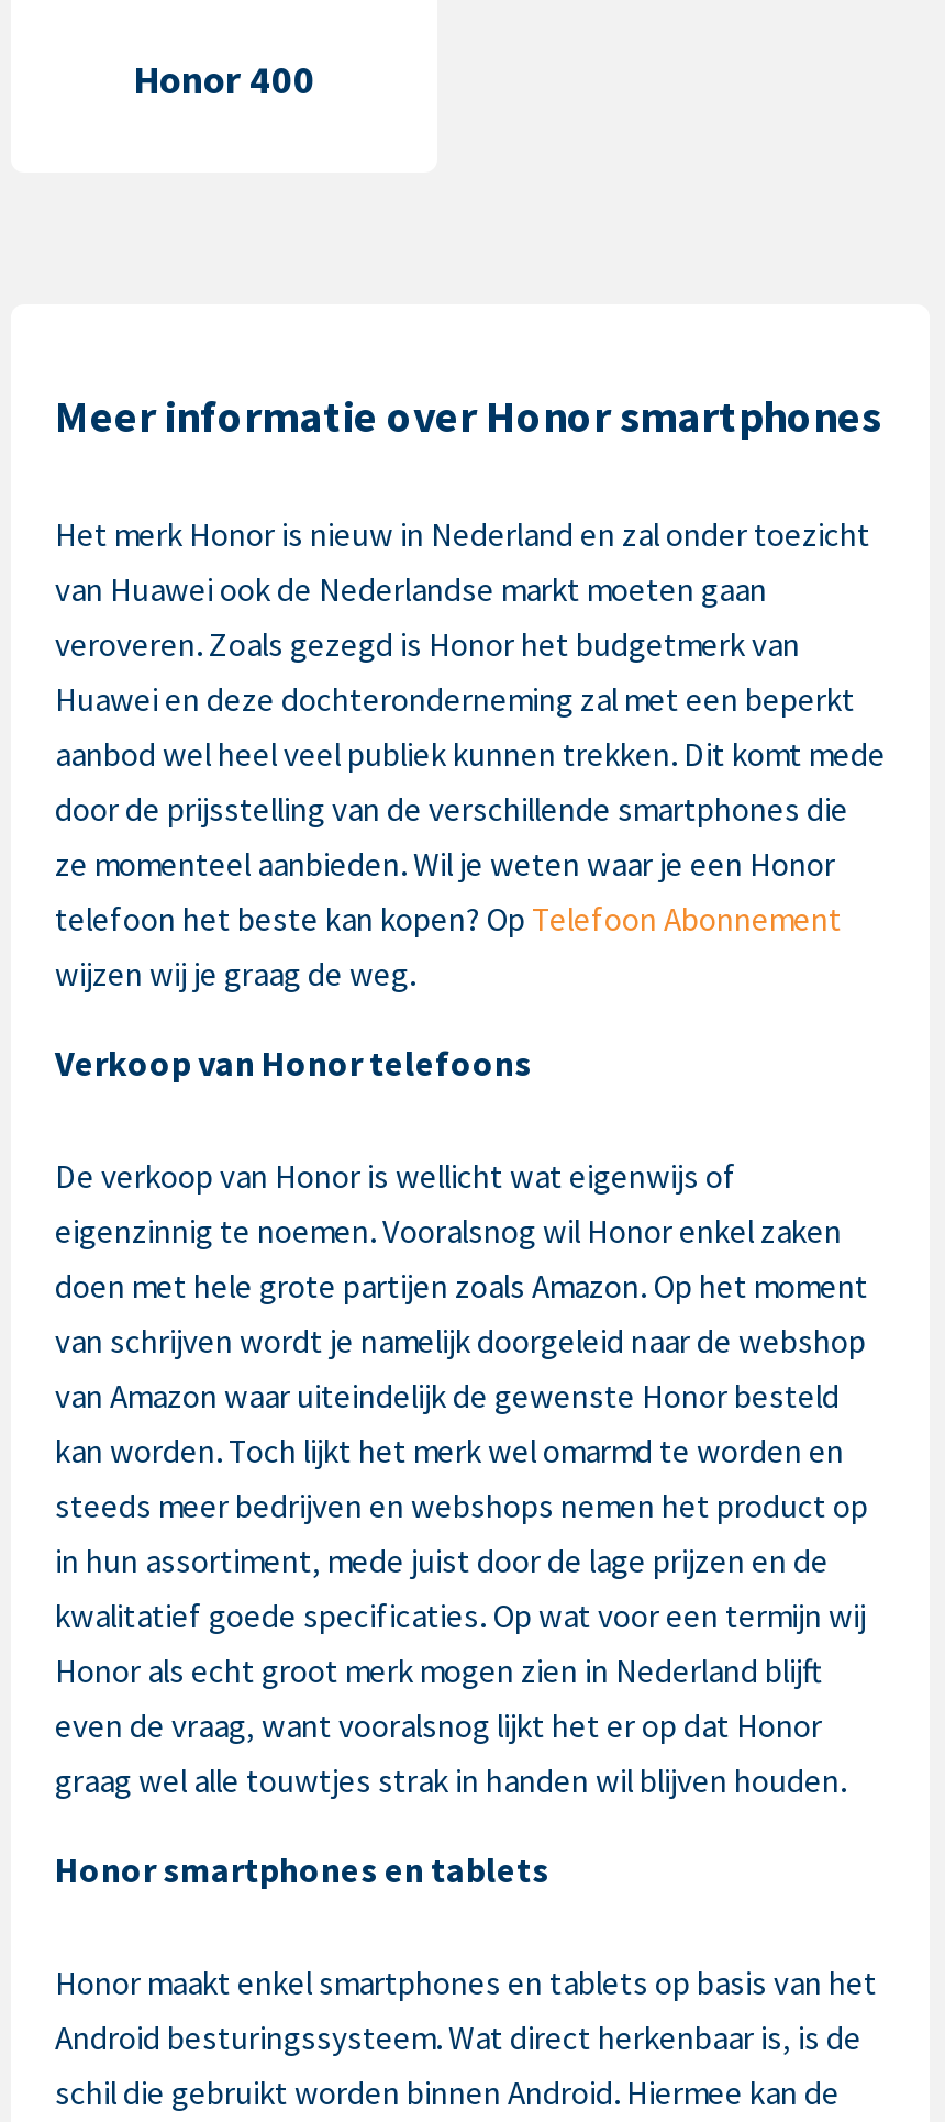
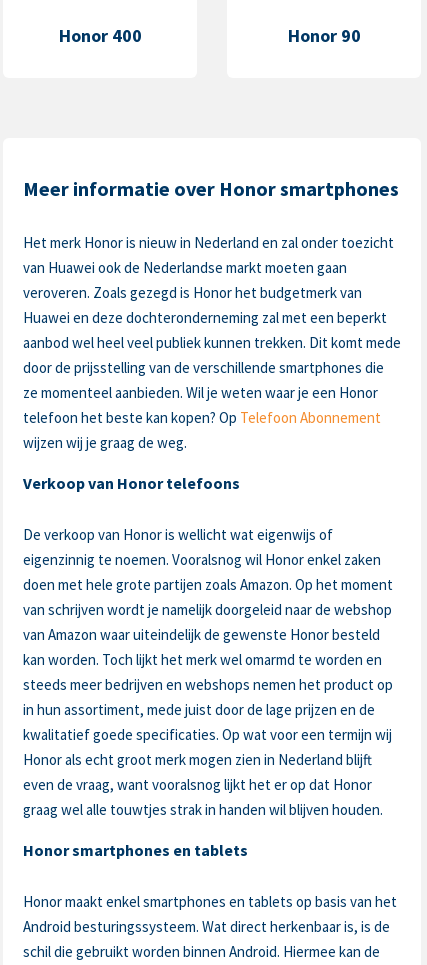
+ Honor 90
